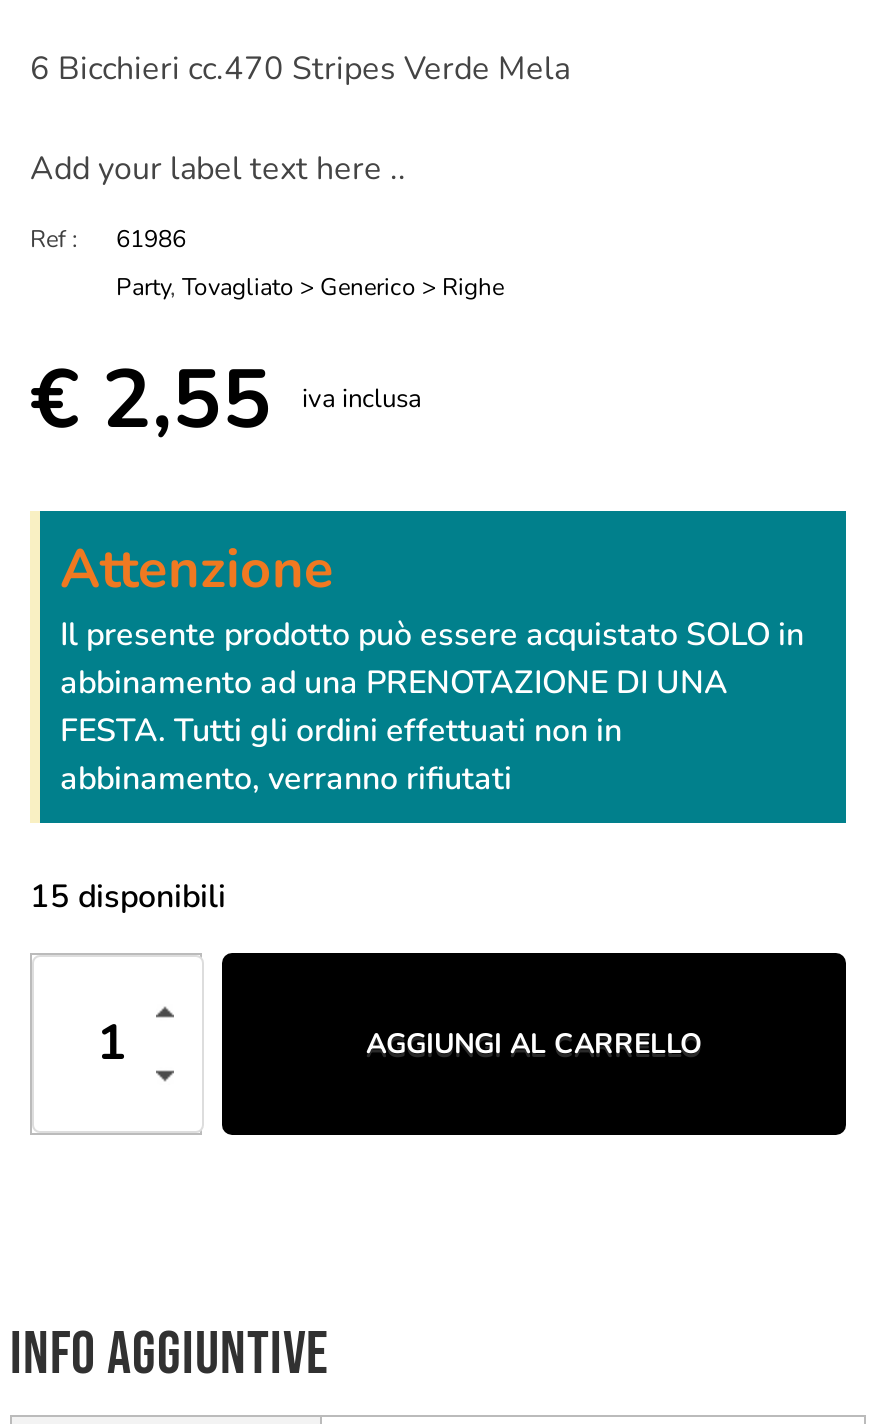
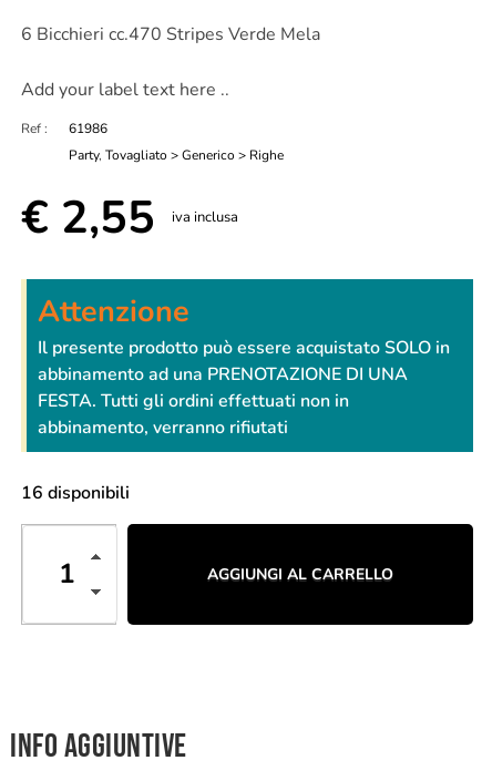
- 15 disponibili
+ 16 disponibili
